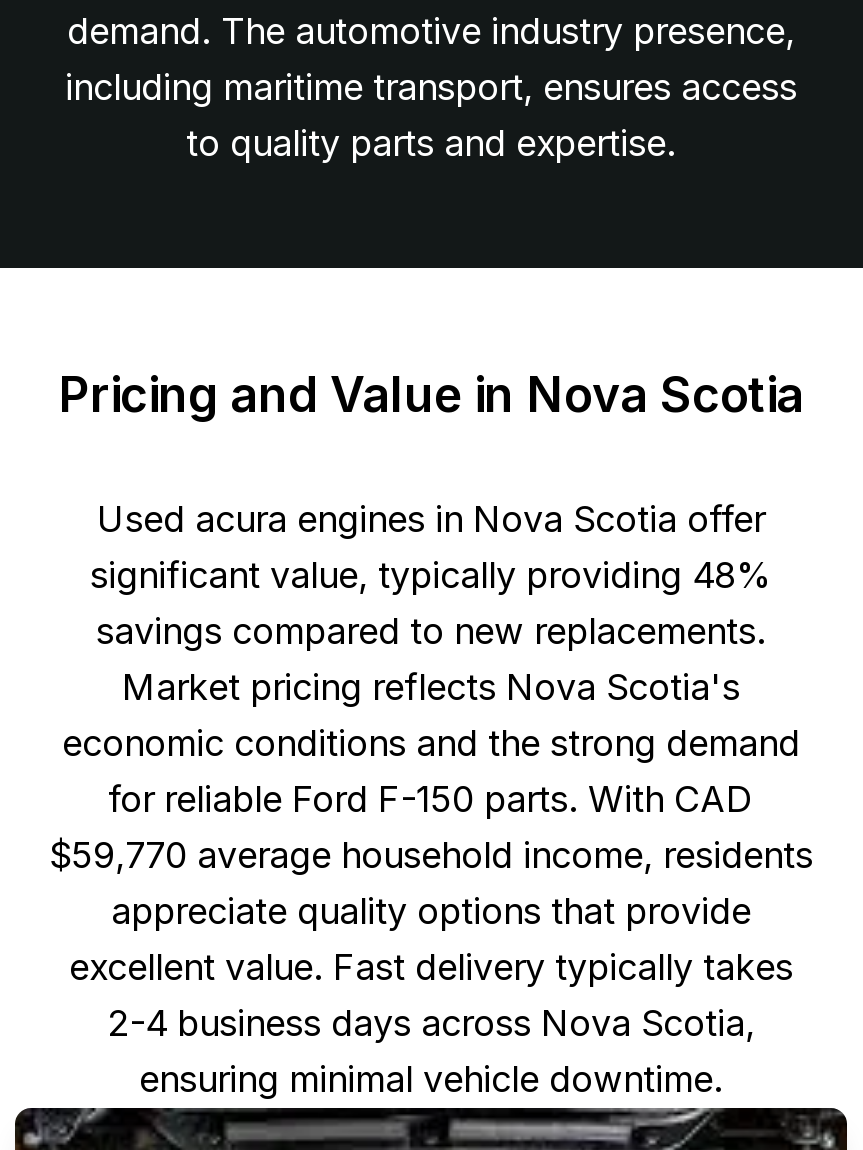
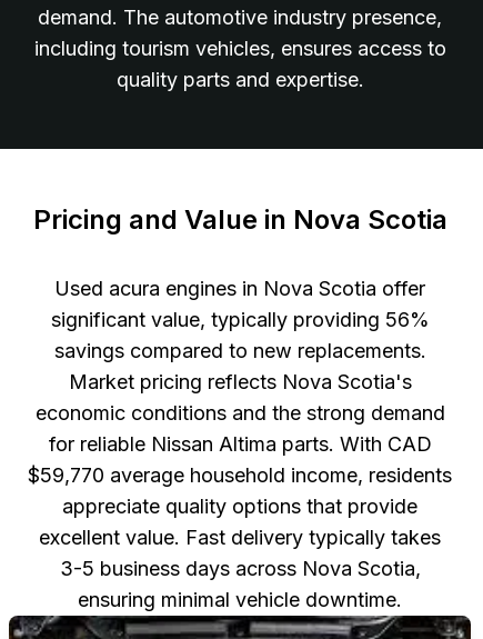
- including maritime transport, ensures access
- to quality parts and expertise.
+ including tourism vehicles, ensures access to
+ quality parts and expertise.

- significant value, typically providing 48%
+ significant value, typically providing 56%

- for reliable Ford F-150 parts. With CAD
+ for reliable Nissan Altima parts. With CAD

- 2-4 business days across Nova Scotia,
+ 3-5 business days across Nova Scotia,
